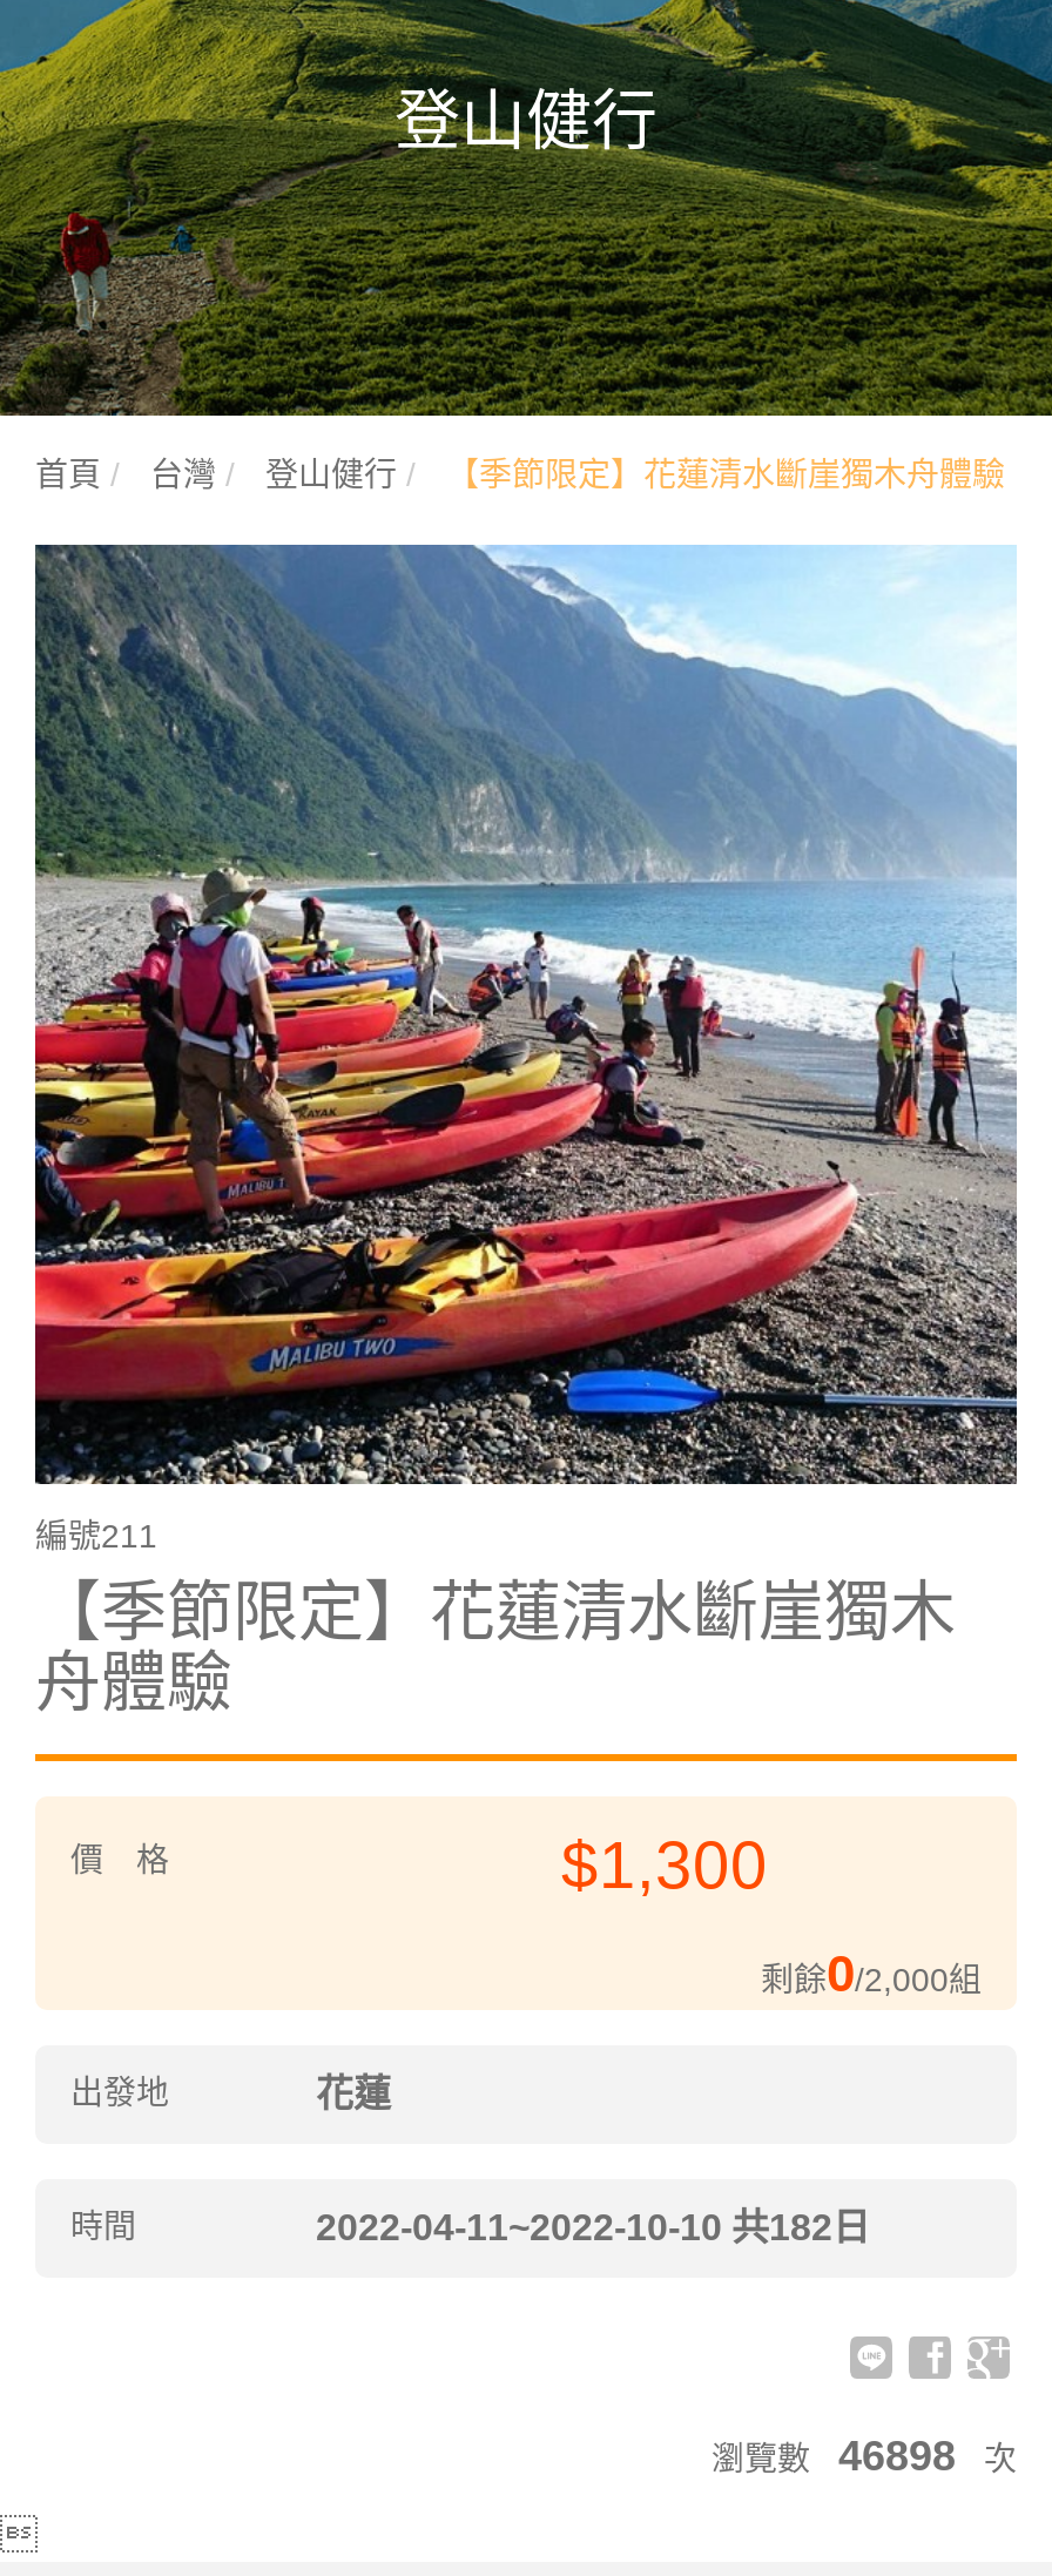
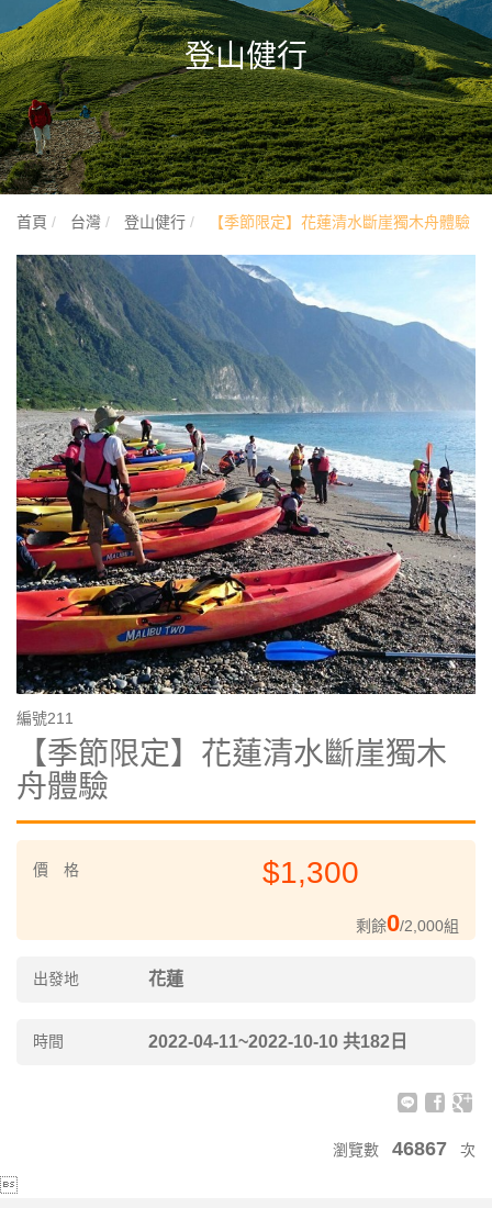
- 瀏覽數 46898 次
+ 瀏覽數 46867 次
